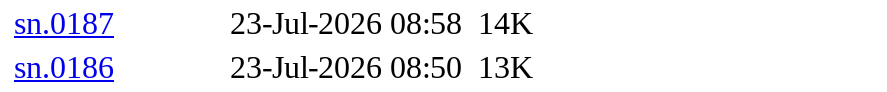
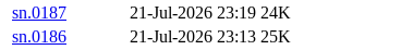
- 23-Jul-2026 08:58 14K
+ 21-Jul-2026 23:19 24K

- 23-Jul-2026 08:50 13K
+ 21-Jul-2026 23:13 25K
